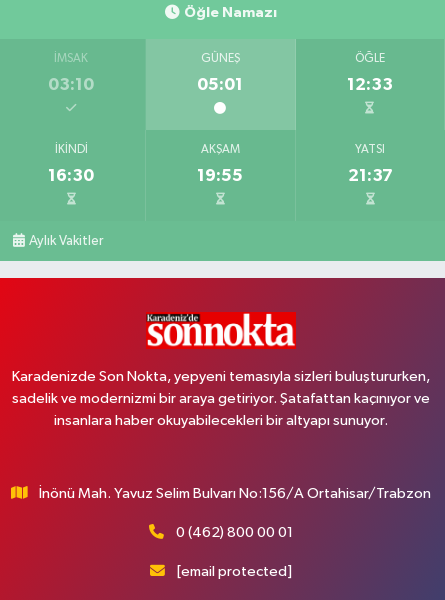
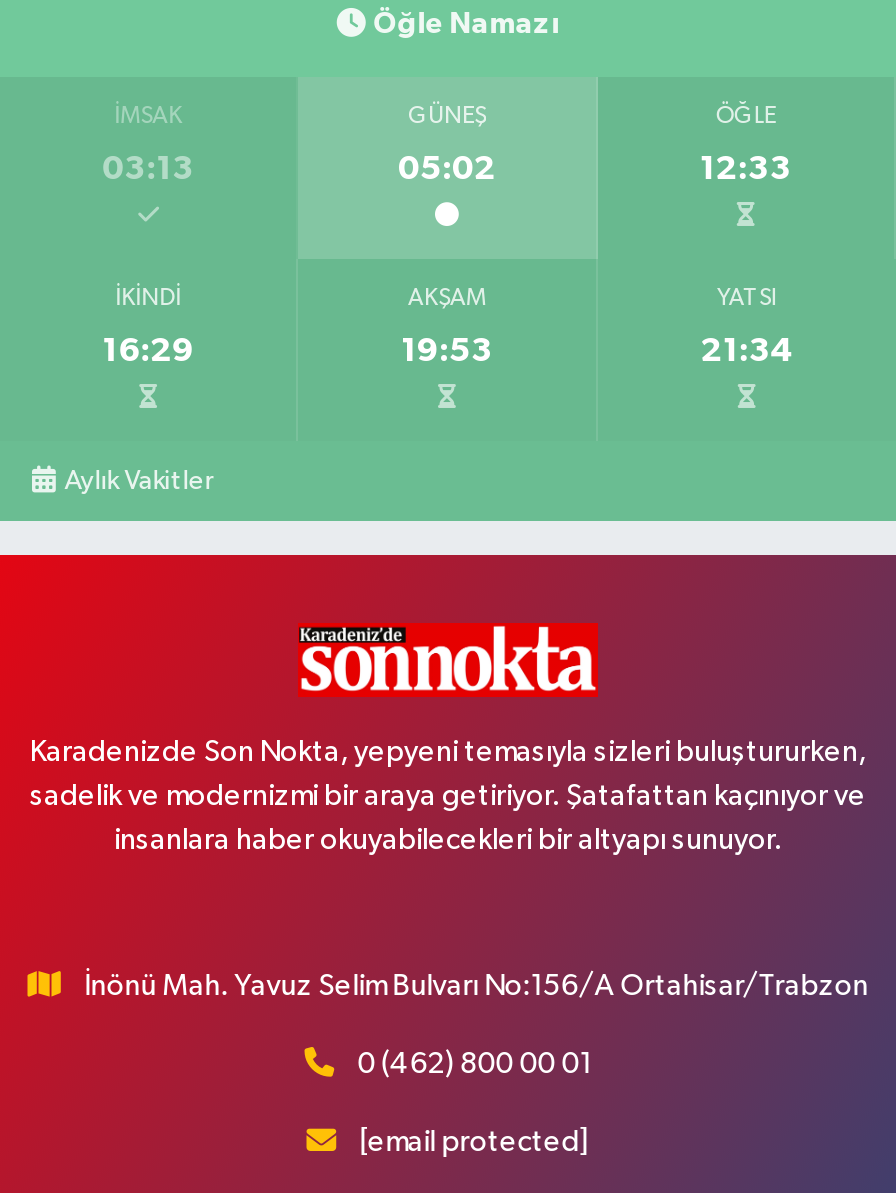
- 03:10
+ 03:13

- 05:01
+ 05:02

- 16:30
+ 16:29

- 19:55
+ 19:53

- 21:37
+ 21:34
